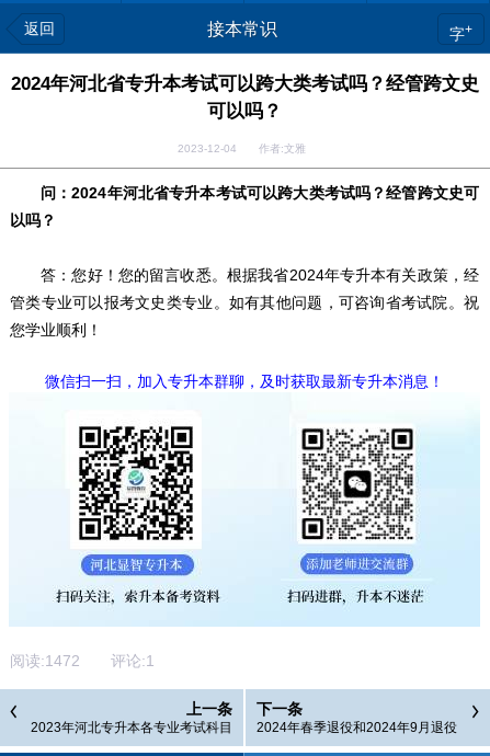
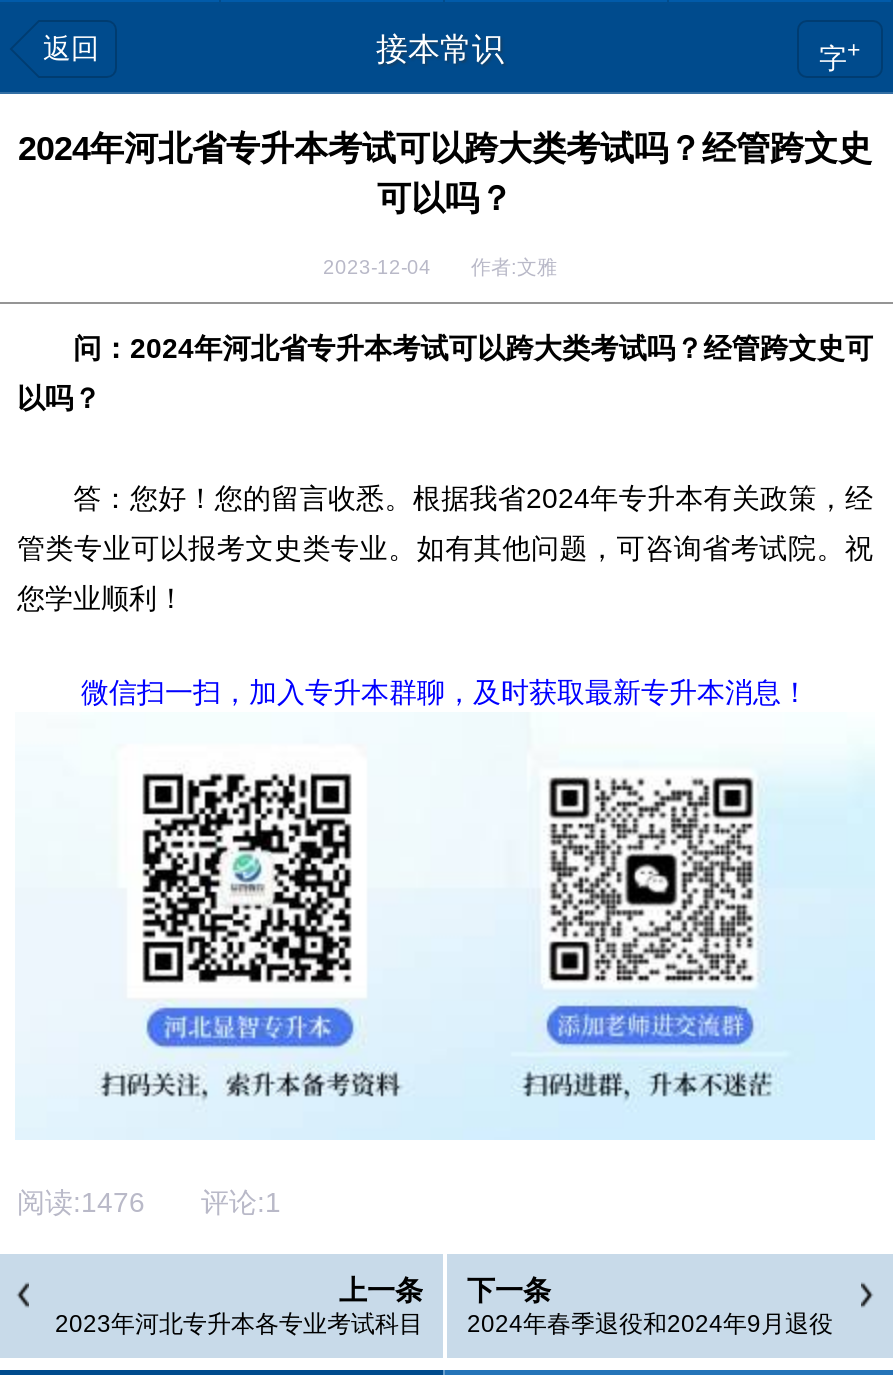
- 阅读:1472评论:1
+ 阅读:1476评论:1
